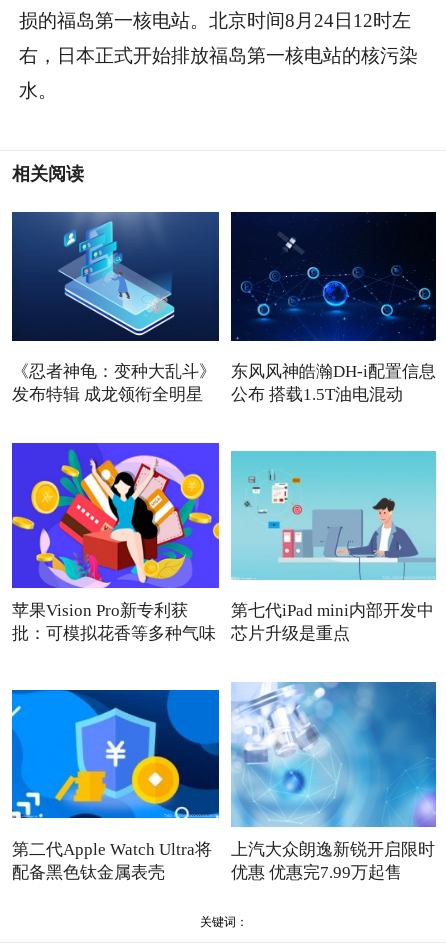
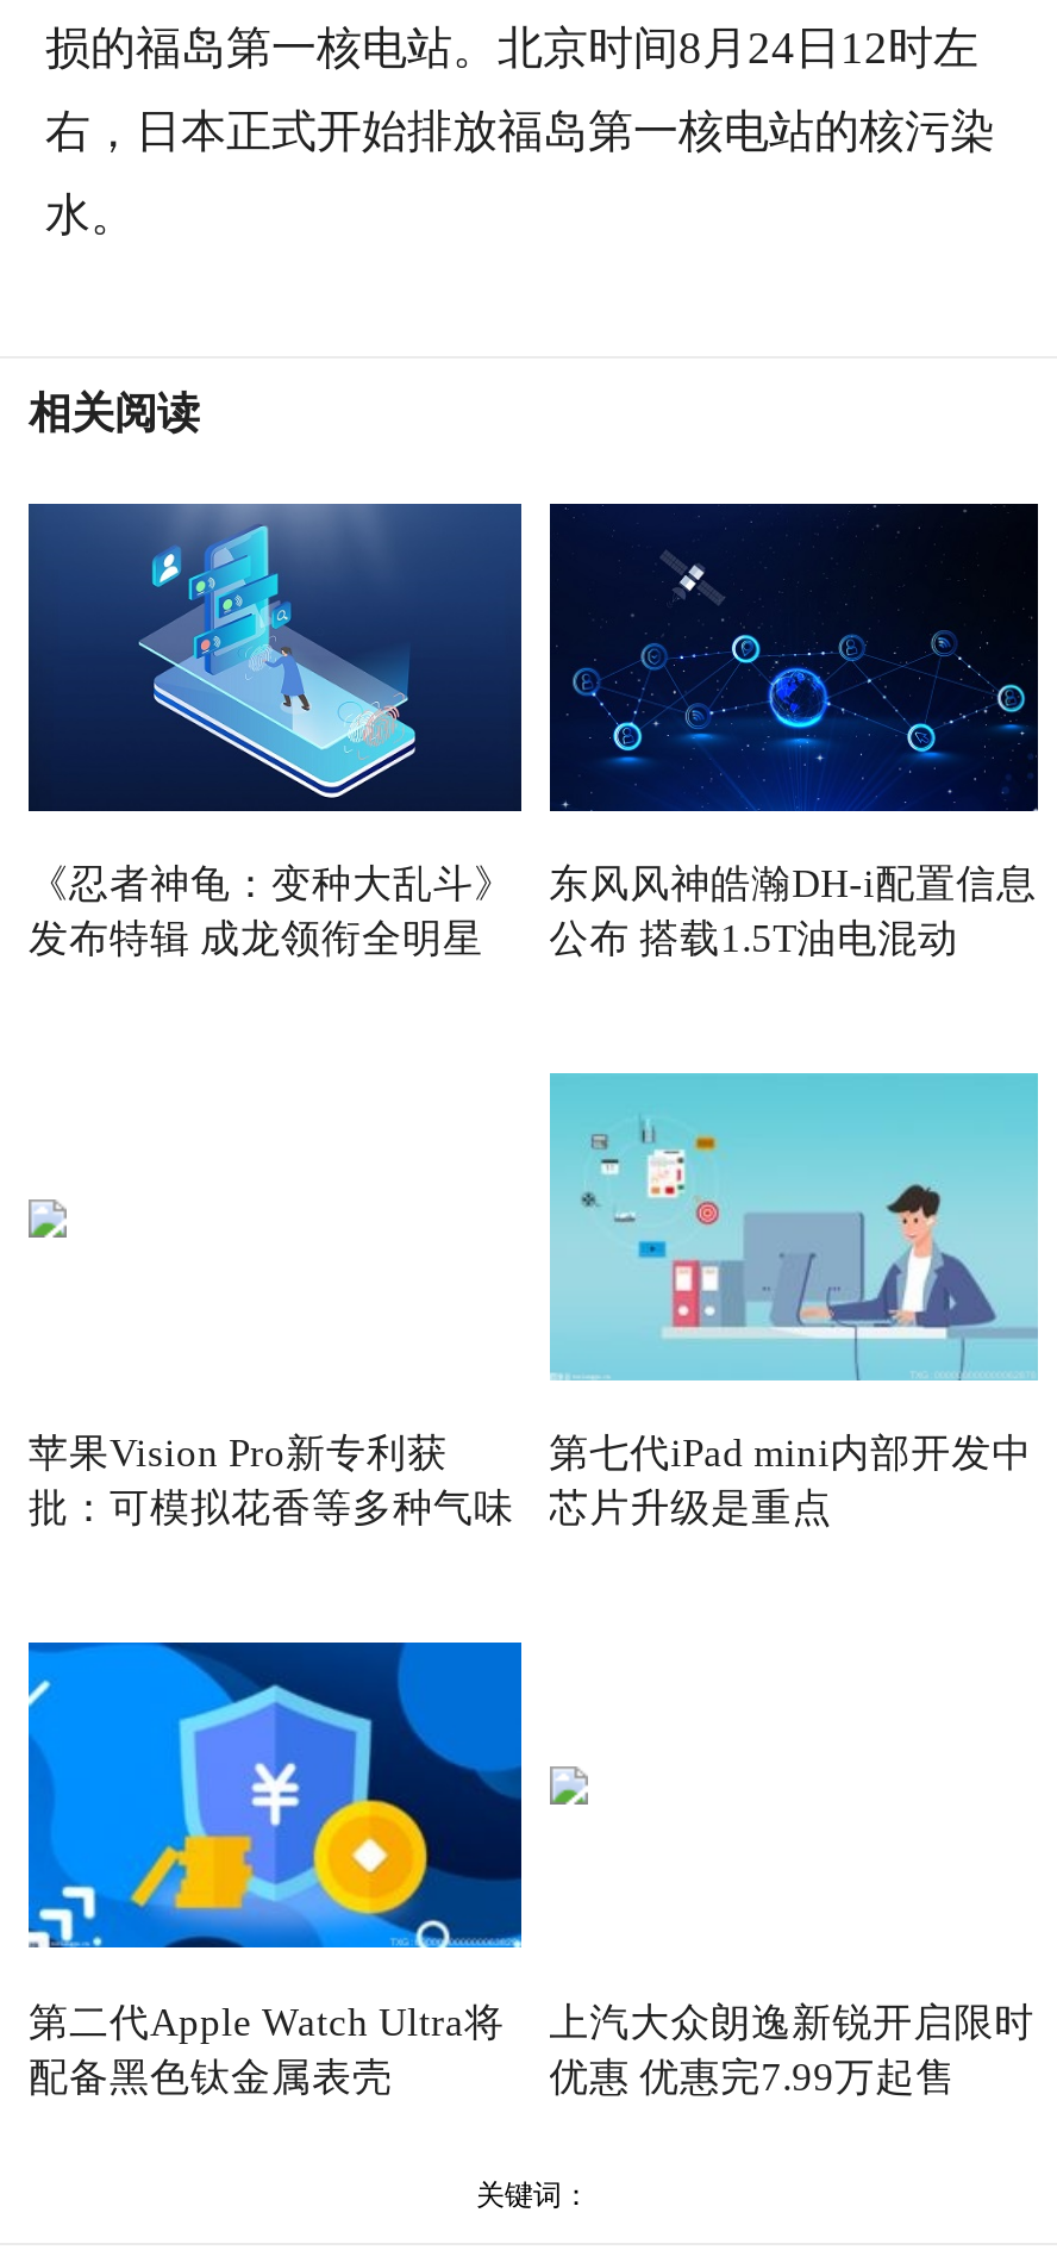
- [image]

- [image]
